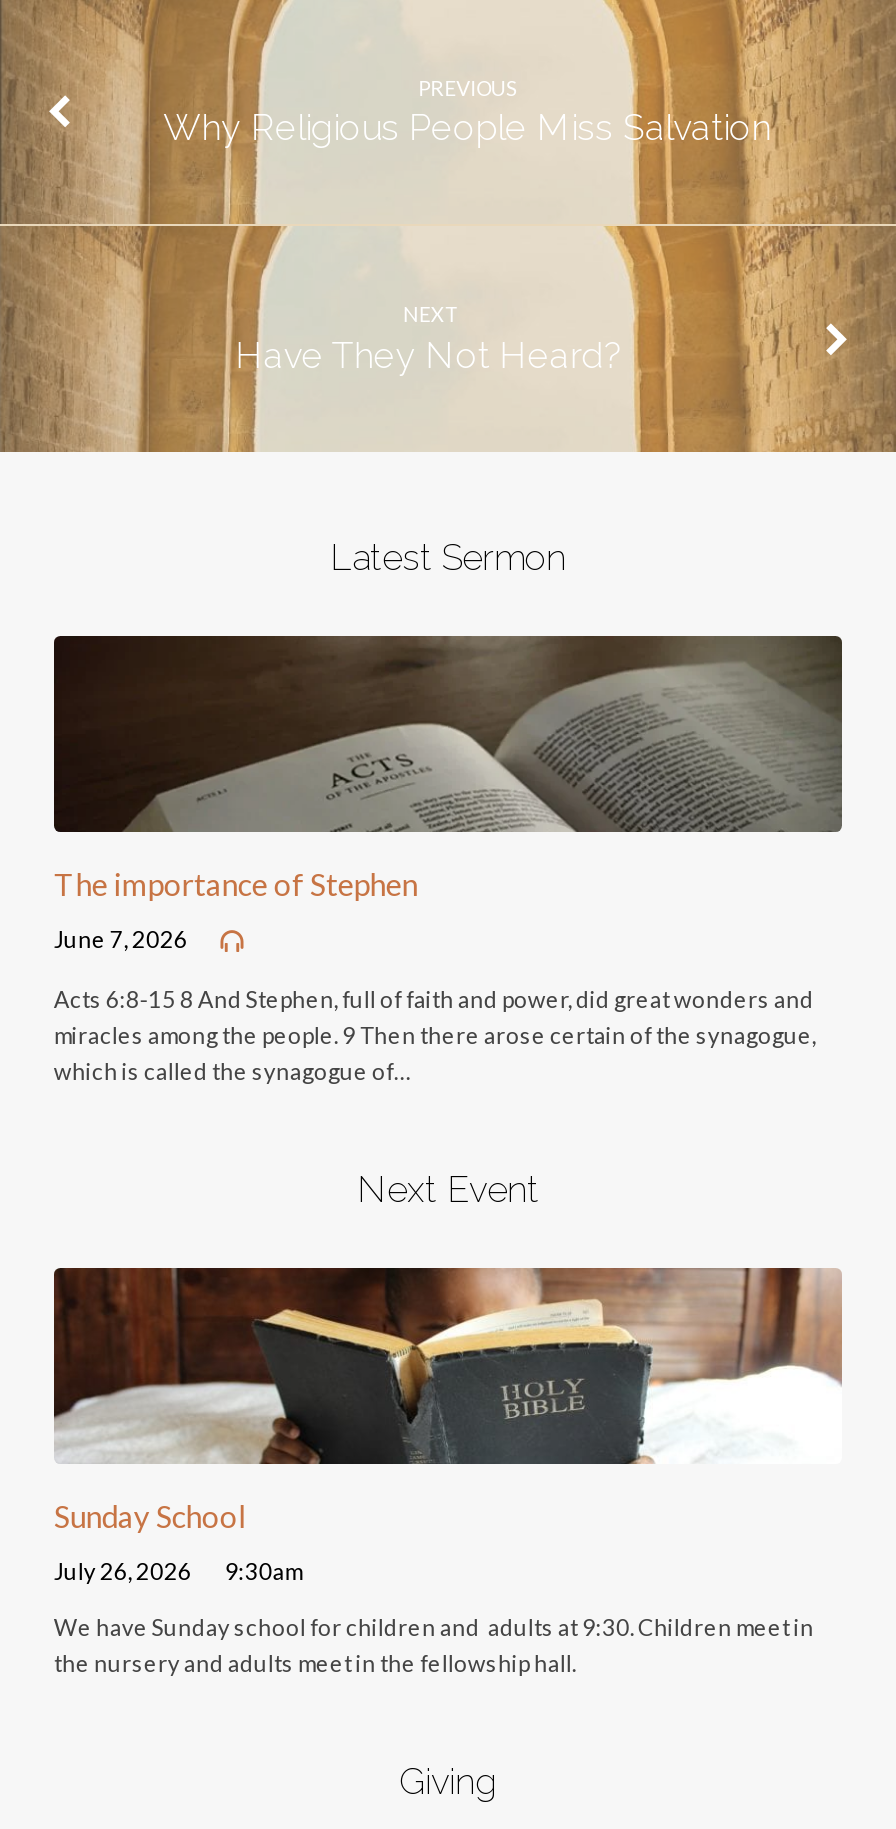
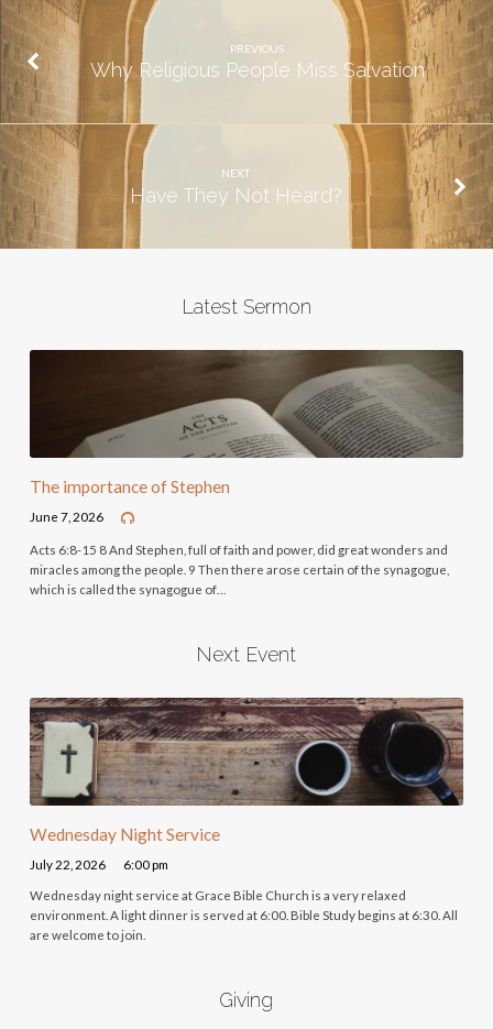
- [image]
- Sunday School
+ [image]
+ Wednesday Night Service

- July 26, 2026
- 9:30am
+ July 22, 2026
+ 6:00 pm

- We have Sunday school for children and adults at 9:30. Children meet in
- the nursery and adults meet in the fellowship hall.
+ Wednesday night service at Grace Bible Church is a very relaxed
+ environment. A light dinner is served at 6:00. Bible Study begins at 6:30. All
+ are welcome to join.
